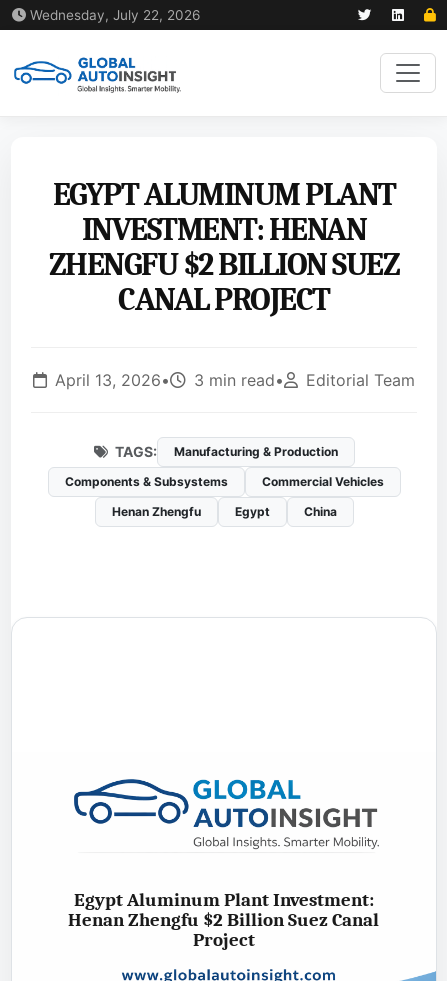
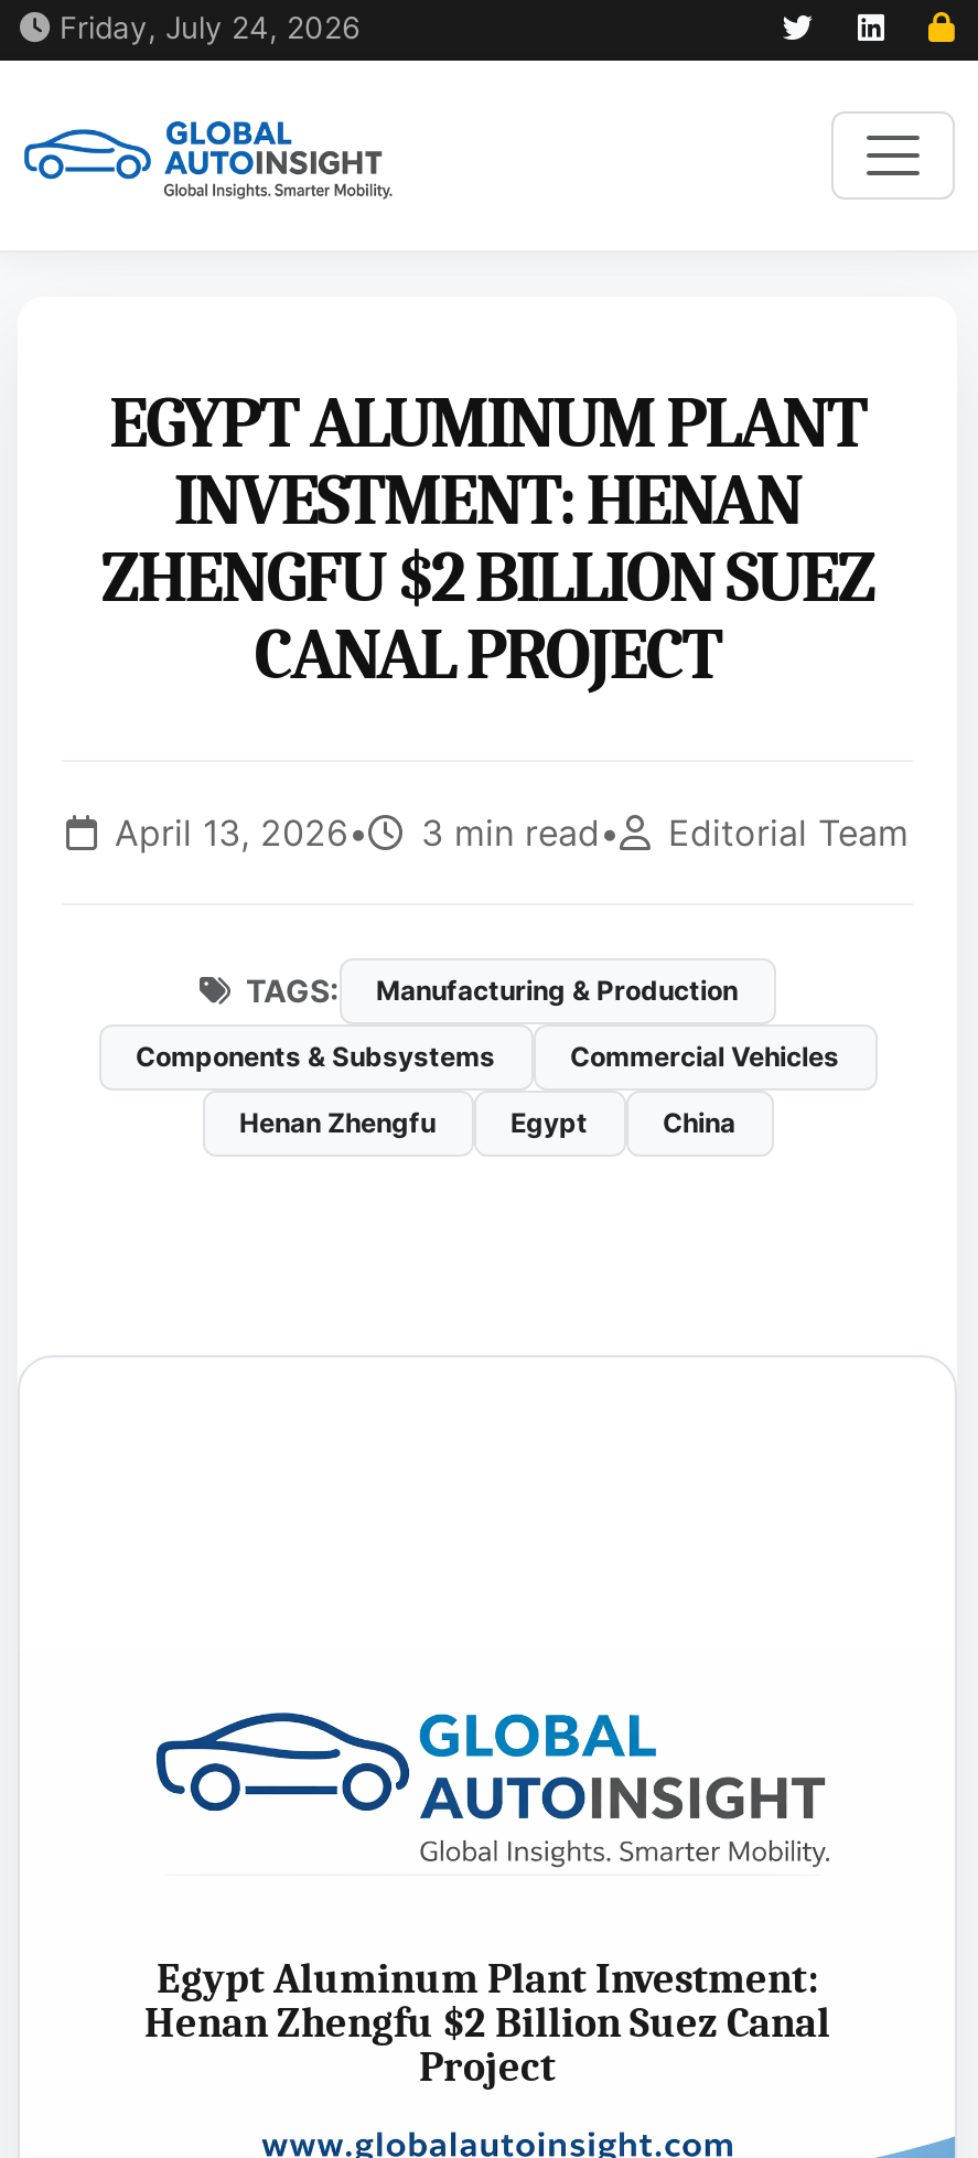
- Wednesday, July 22, 2026
+ Friday, July 24, 2026
